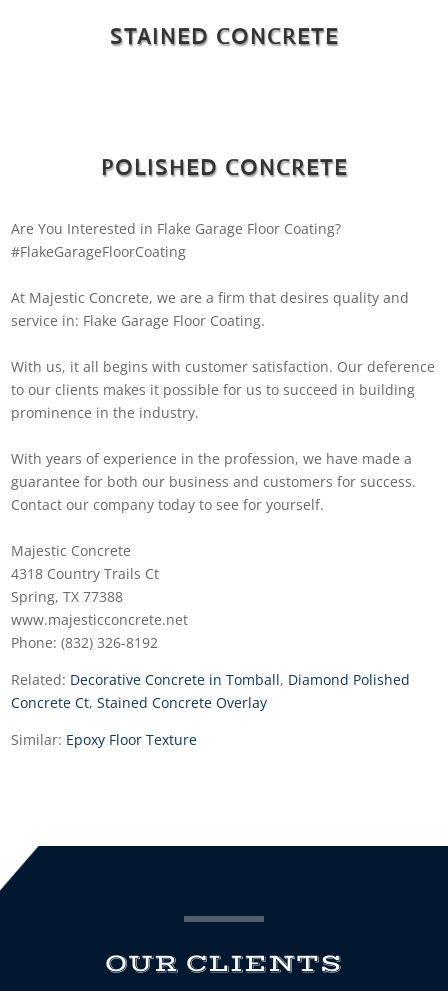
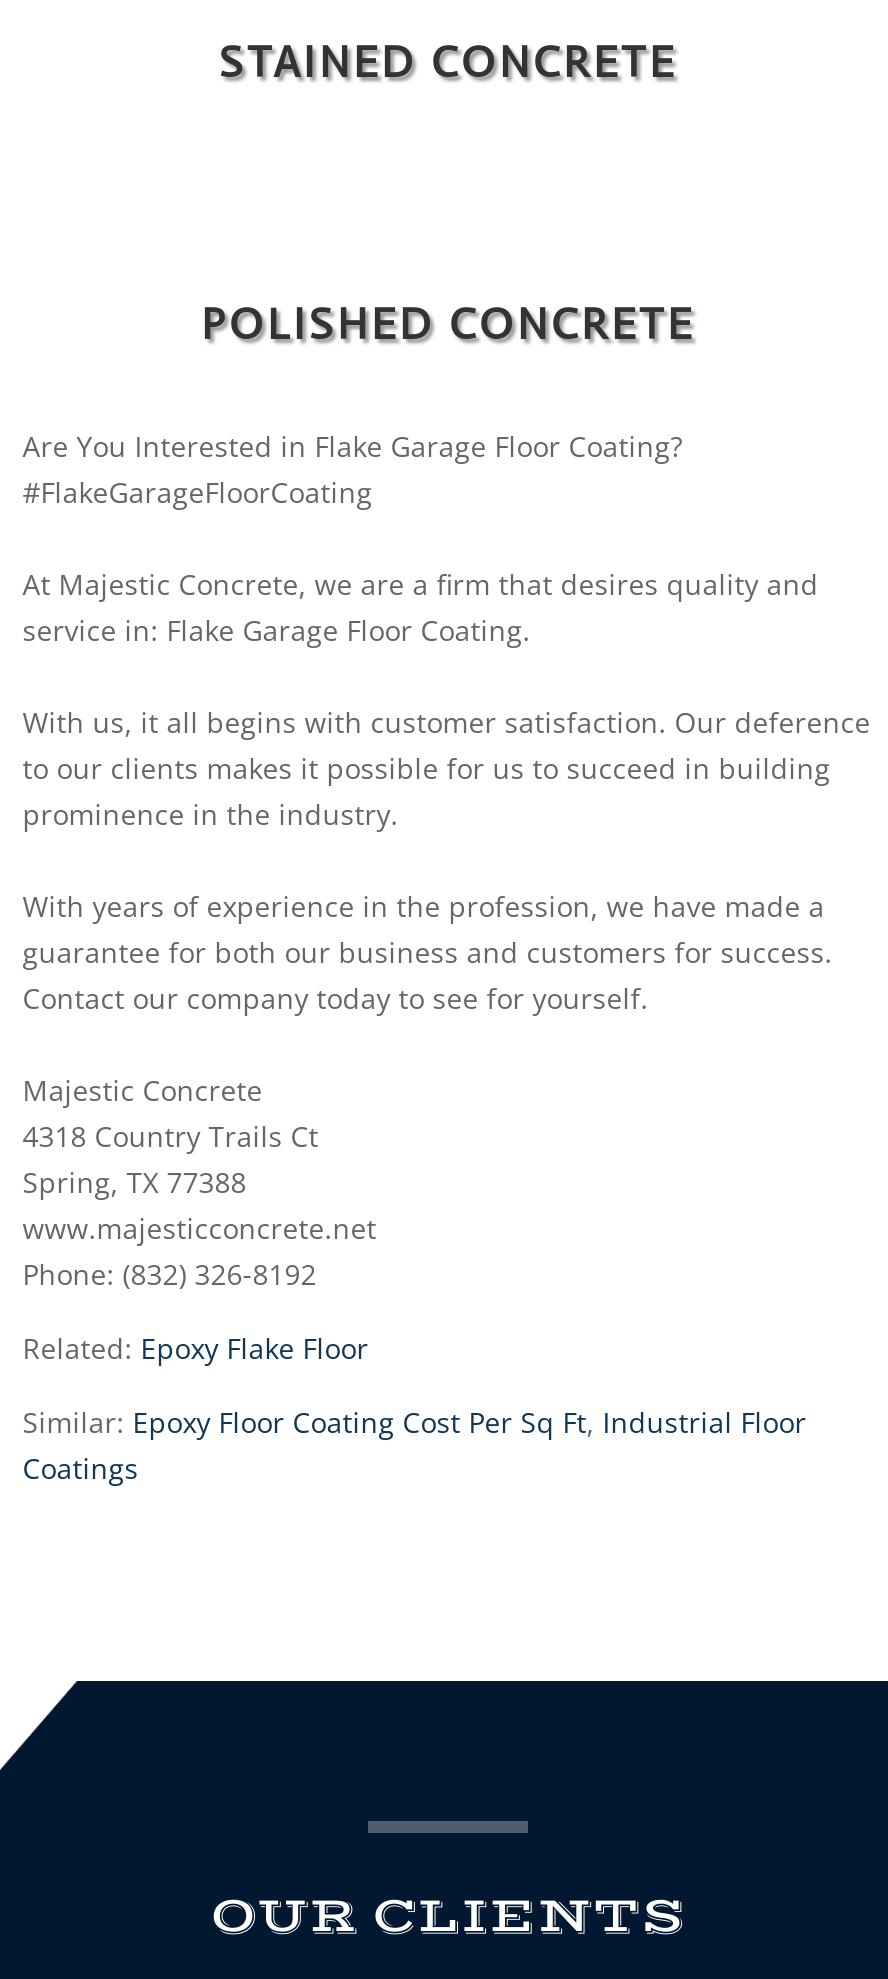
- Related: Decorative Concrete in Tomball, Diamond Polished
- Concrete Ct, Stained Concrete Overlay
+ Related: Epoxy Flake Floor

- Similar: Epoxy Floor Texture
+ Similar: Epoxy Floor Coating Cost Per Sq Ft, Industrial Floor
+ Coatings
